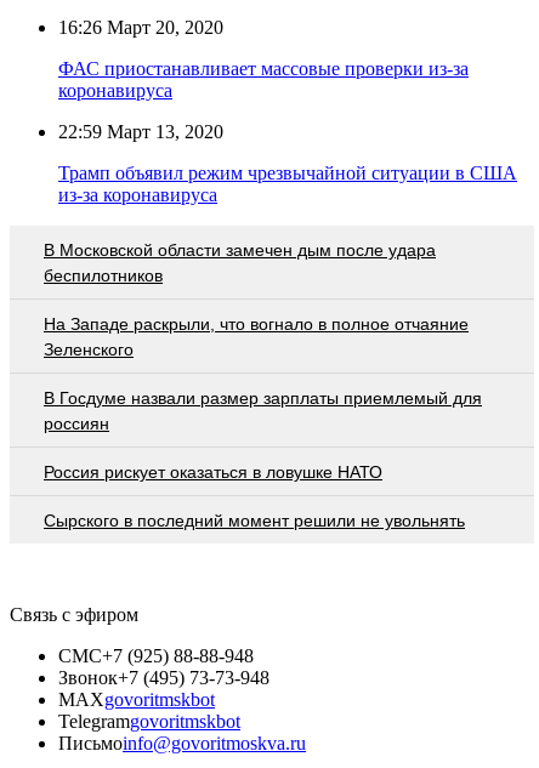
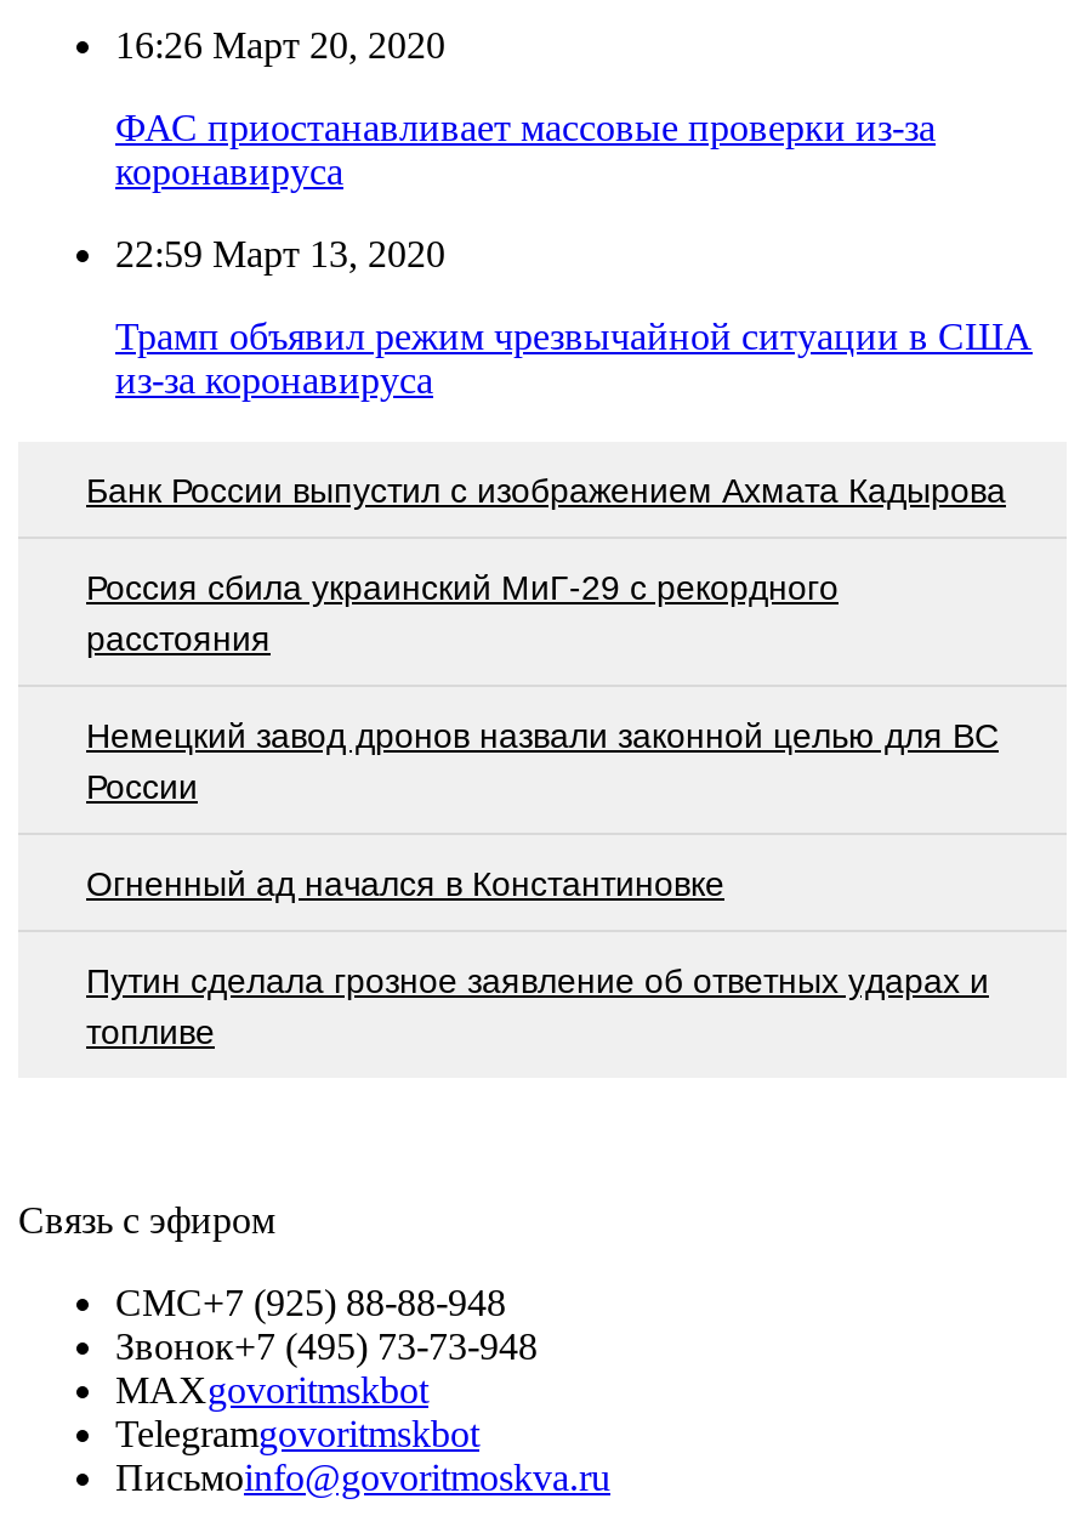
- В Московской области замечен дым после удара
- беспилотников
+ Банк России выпустил c изображением Ахмата Кадырова

- На Западе раскрыли, что вогнало в полное отчаяние
- Зеленского
+ Россия сбила украинский МиГ-29 с рекордного
+ расстояния

- В Госдуме назвали размер зарплаты приемлемый для
- россиян
+ Немецкий завод дронов назвали законной целью для ВС
+ России

- Россия рискует оказаться в ловушке НАТО
+ Огненный ад начался в Константиновке

- Сырского в последний момент решили не увольнять
+ Путин сделала грозное заявление об ответных ударах и
+ топливе
